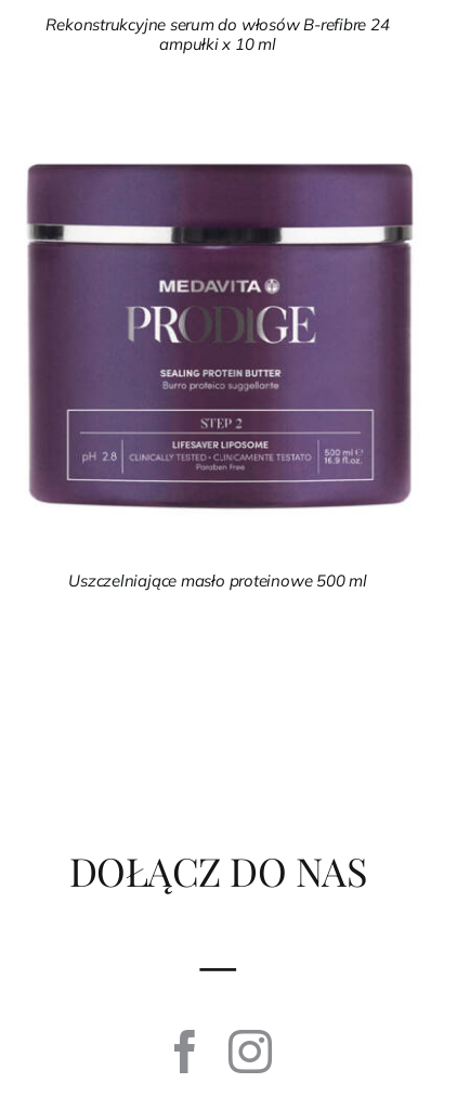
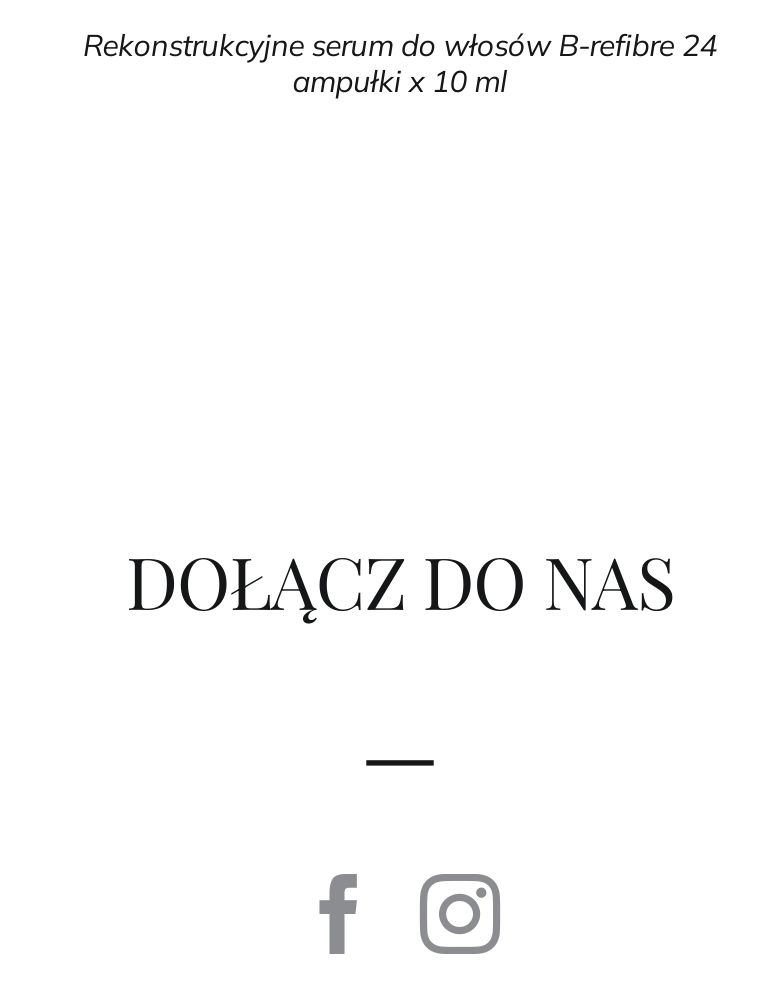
- [image]

- Uszczelniające masło proteinowe 500 ml
